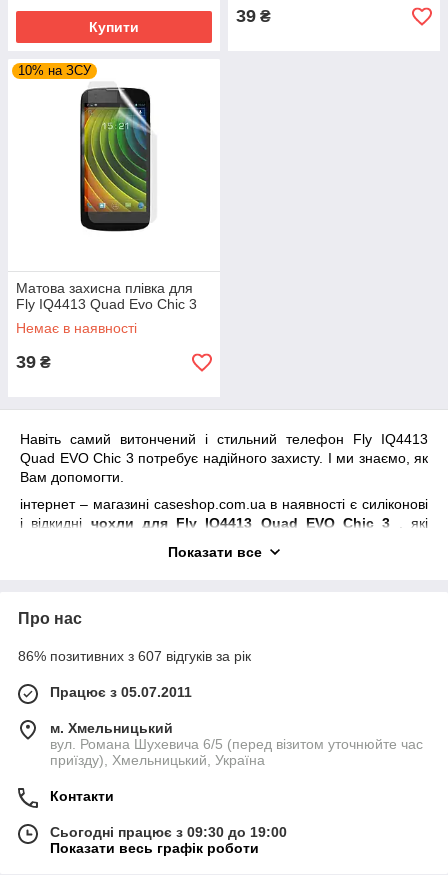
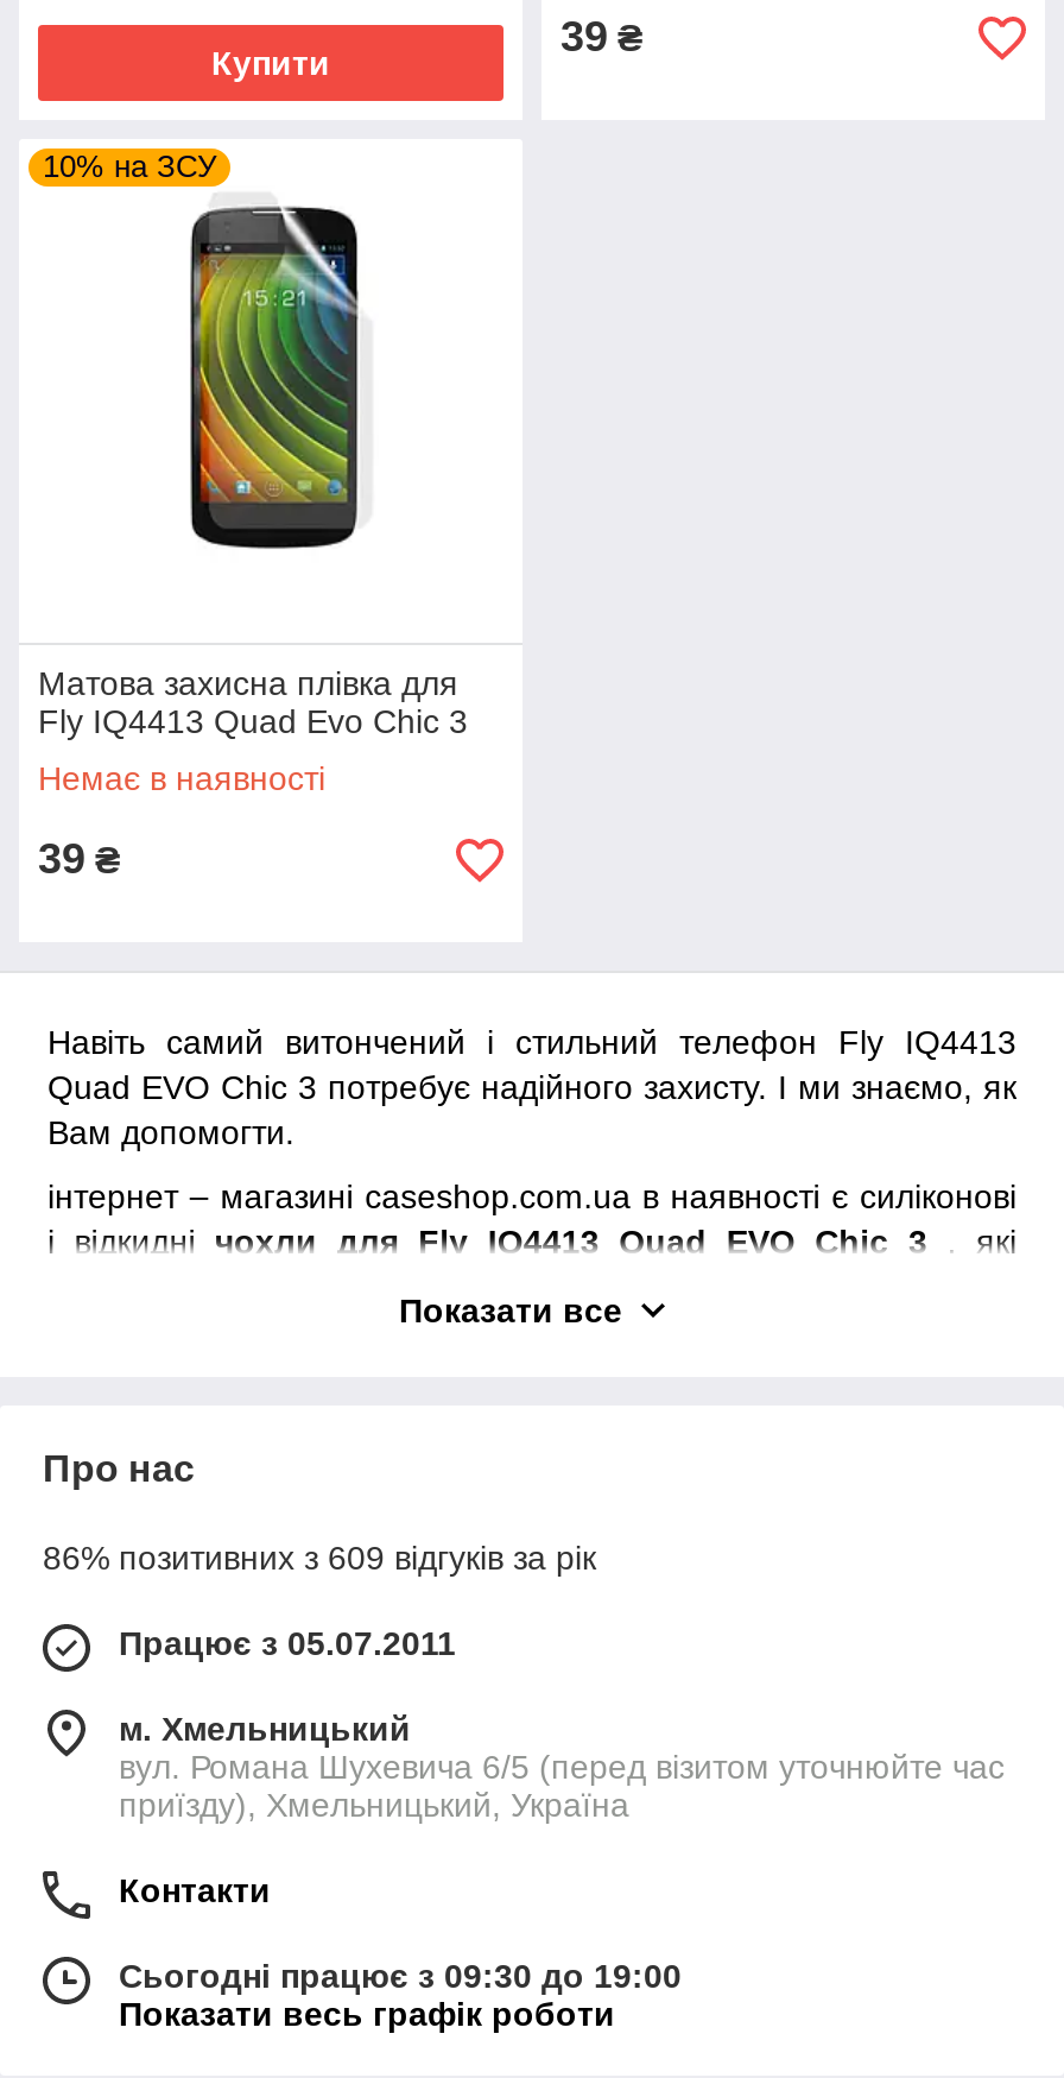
- 86% позитивних з 607 відгуків за рік
+ 86% позитивних з 609 відгуків за рік
